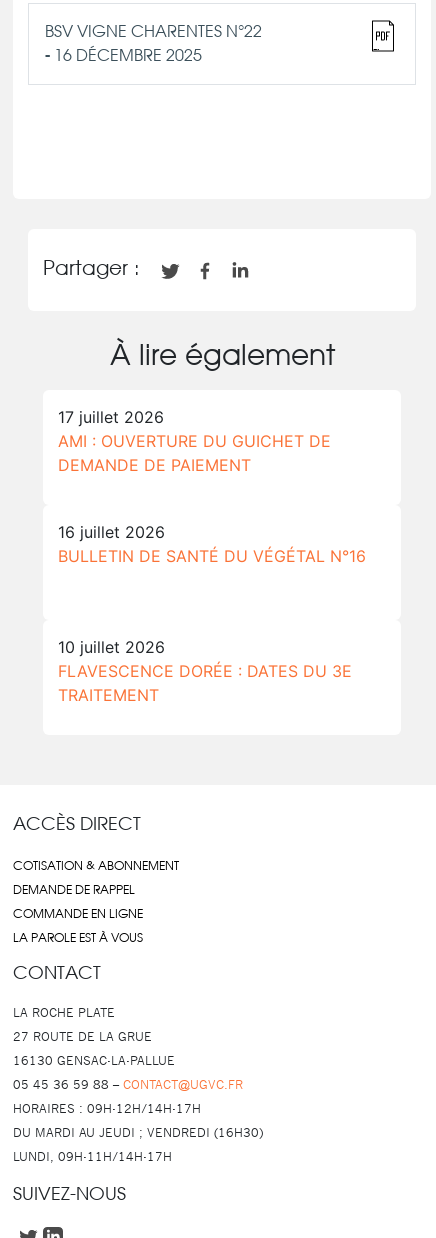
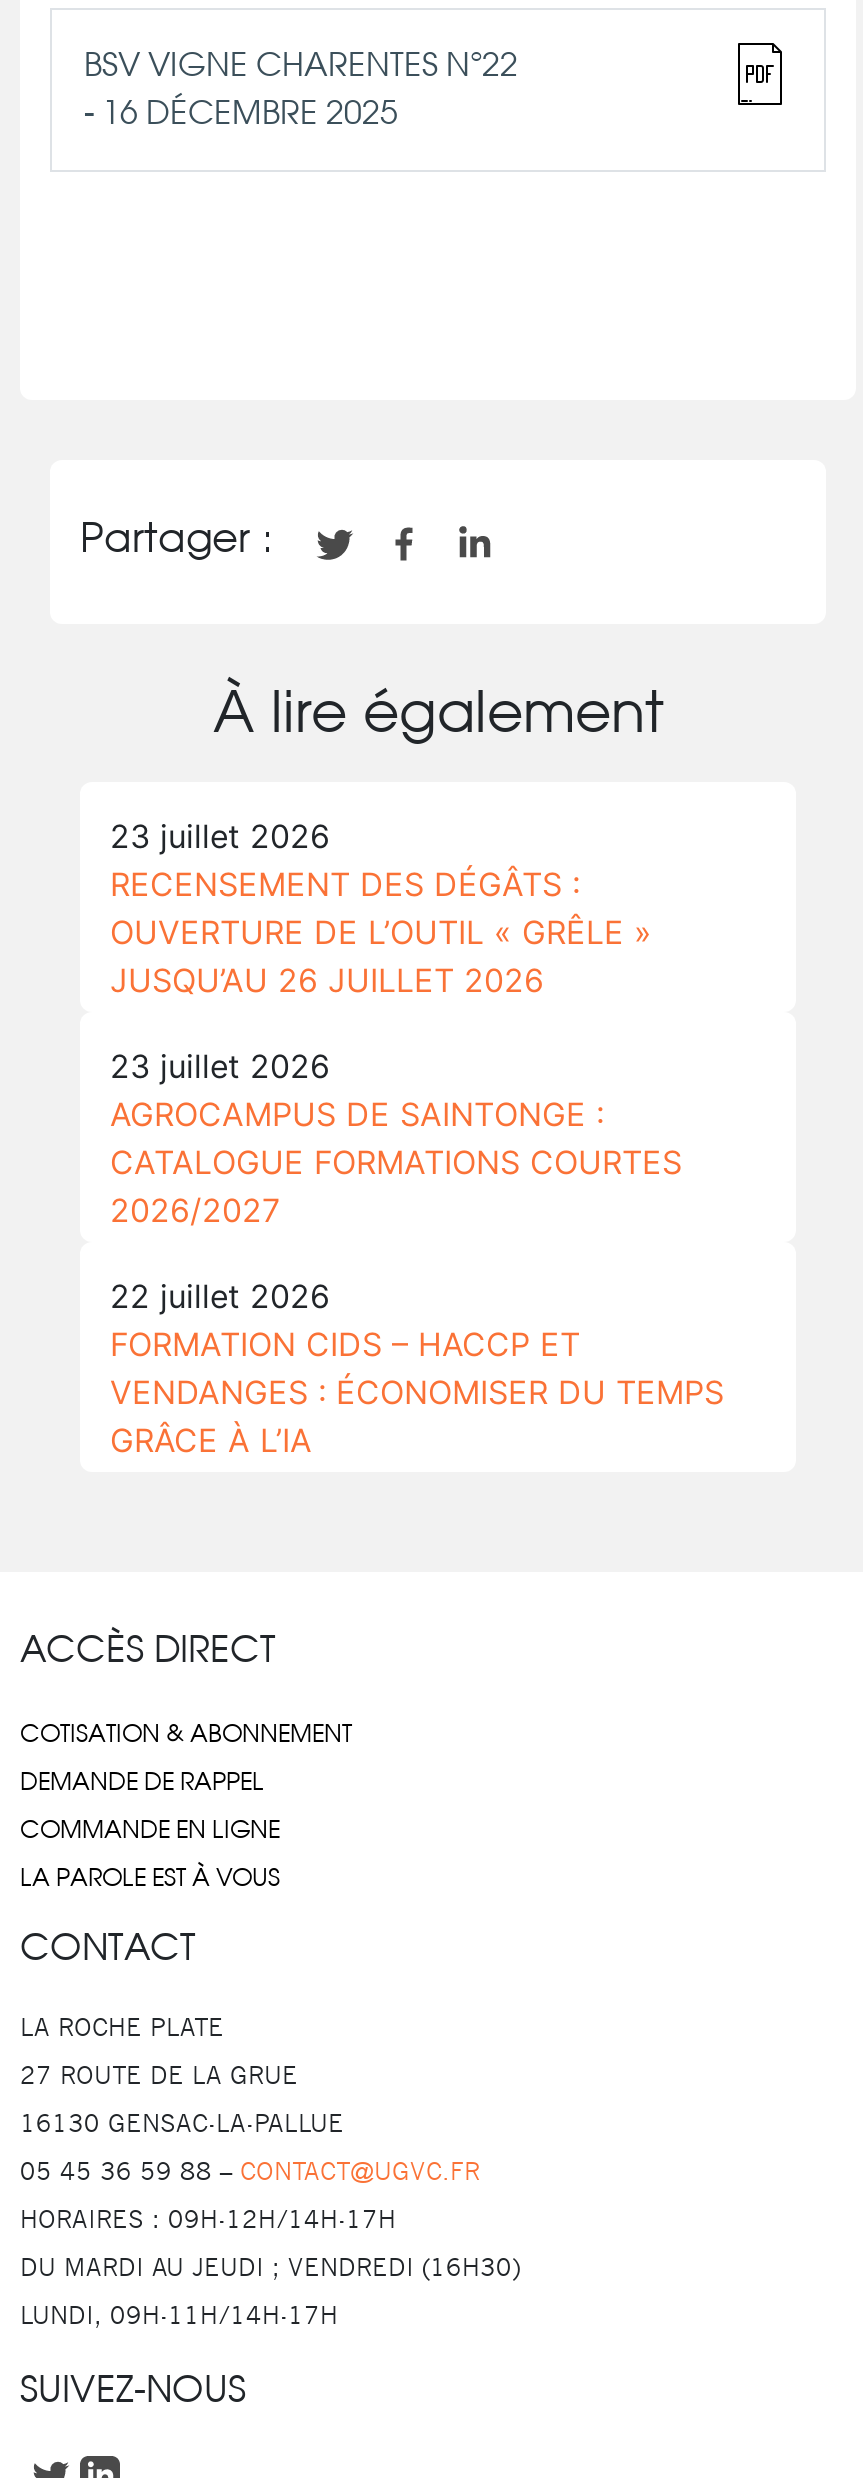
- 17 juillet 2026
- AMI : OUVERTURE DU GUICHET DE
- DEMANDE DE PAIEMENT
+ 23 juillet 2026
+ RECENSEMENT DES DÉGÂTS :
+ OUVERTURE DE L’OUTIL « GRÊLE »
+ JUSQU’AU 26 JUILLET 2026

- 16 juillet 2026
- BULLETIN DE SANTÉ DU VÉGÉTAL N°16
+ 23 juillet 2026
+ AGROCAMPUS DE SAINTONGE :
+ CATALOGUE FORMATIONS COURTES
+ 2026/2027

- 10 juillet 2026
- FLAVESCENCE DORÉE : DATES DU 3E
- TRAITEMENT
+ 22 juillet 2026
+ FORMATION CIDS – HACCP ET
+ VENDANGES : ÉCONOMISER DU TEMPS
+ GRÂCE À L’IA
